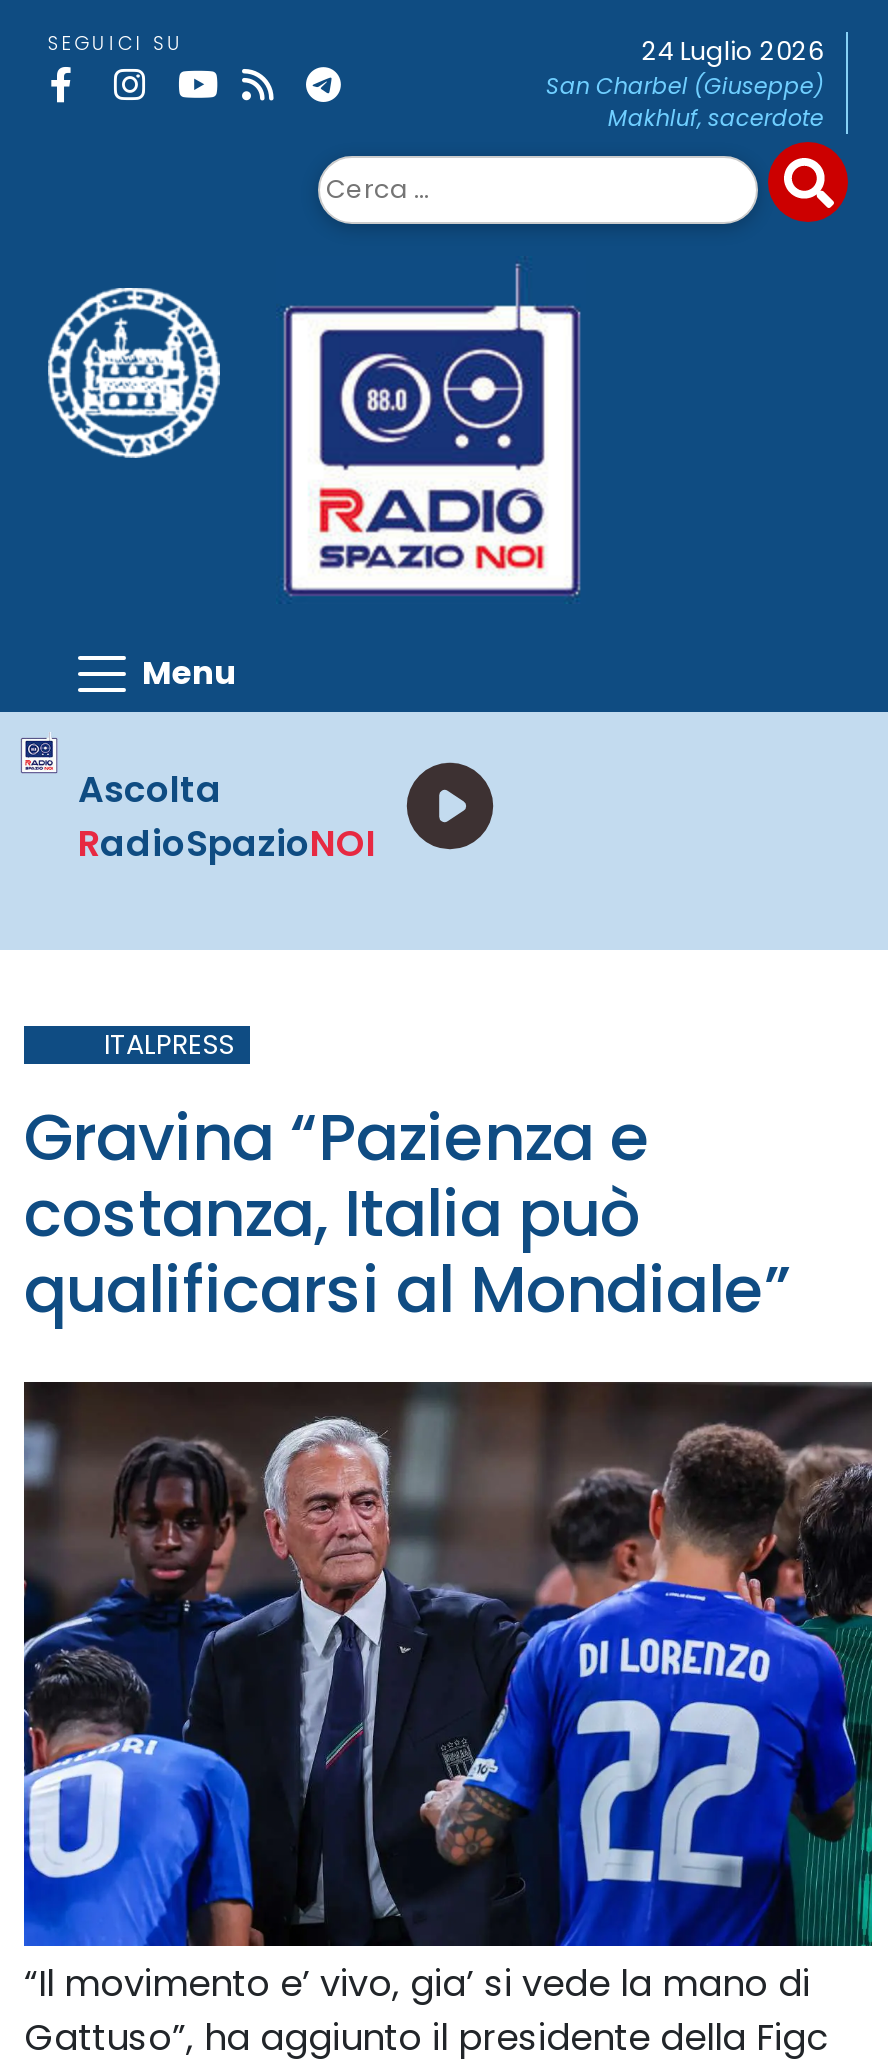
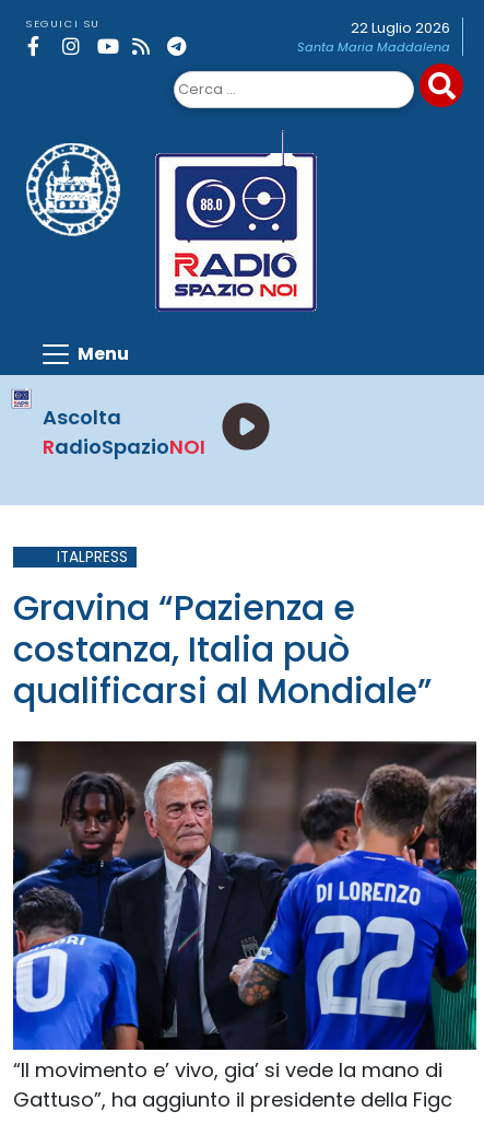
- 24 Luglio 2026
- San Charbel (Giuseppe)
- Makhluf, sacerdote
+ 22 Luglio 2026
+ Santa Maria Maddalena
